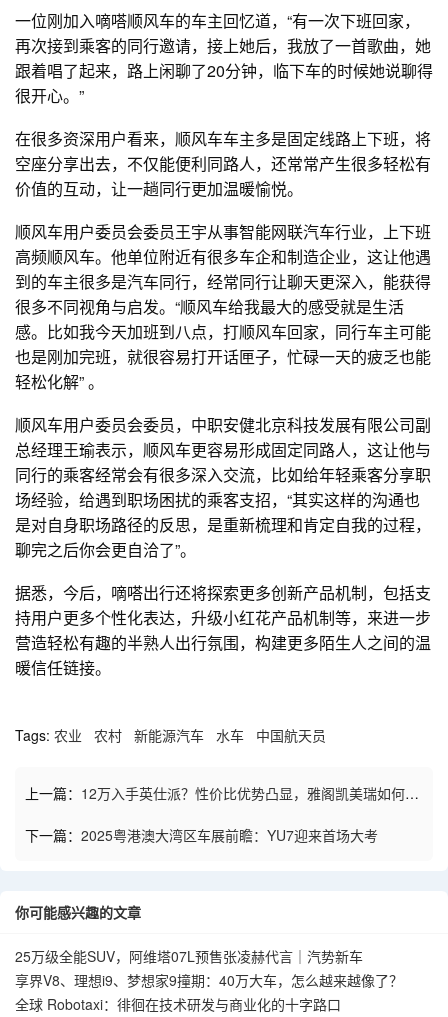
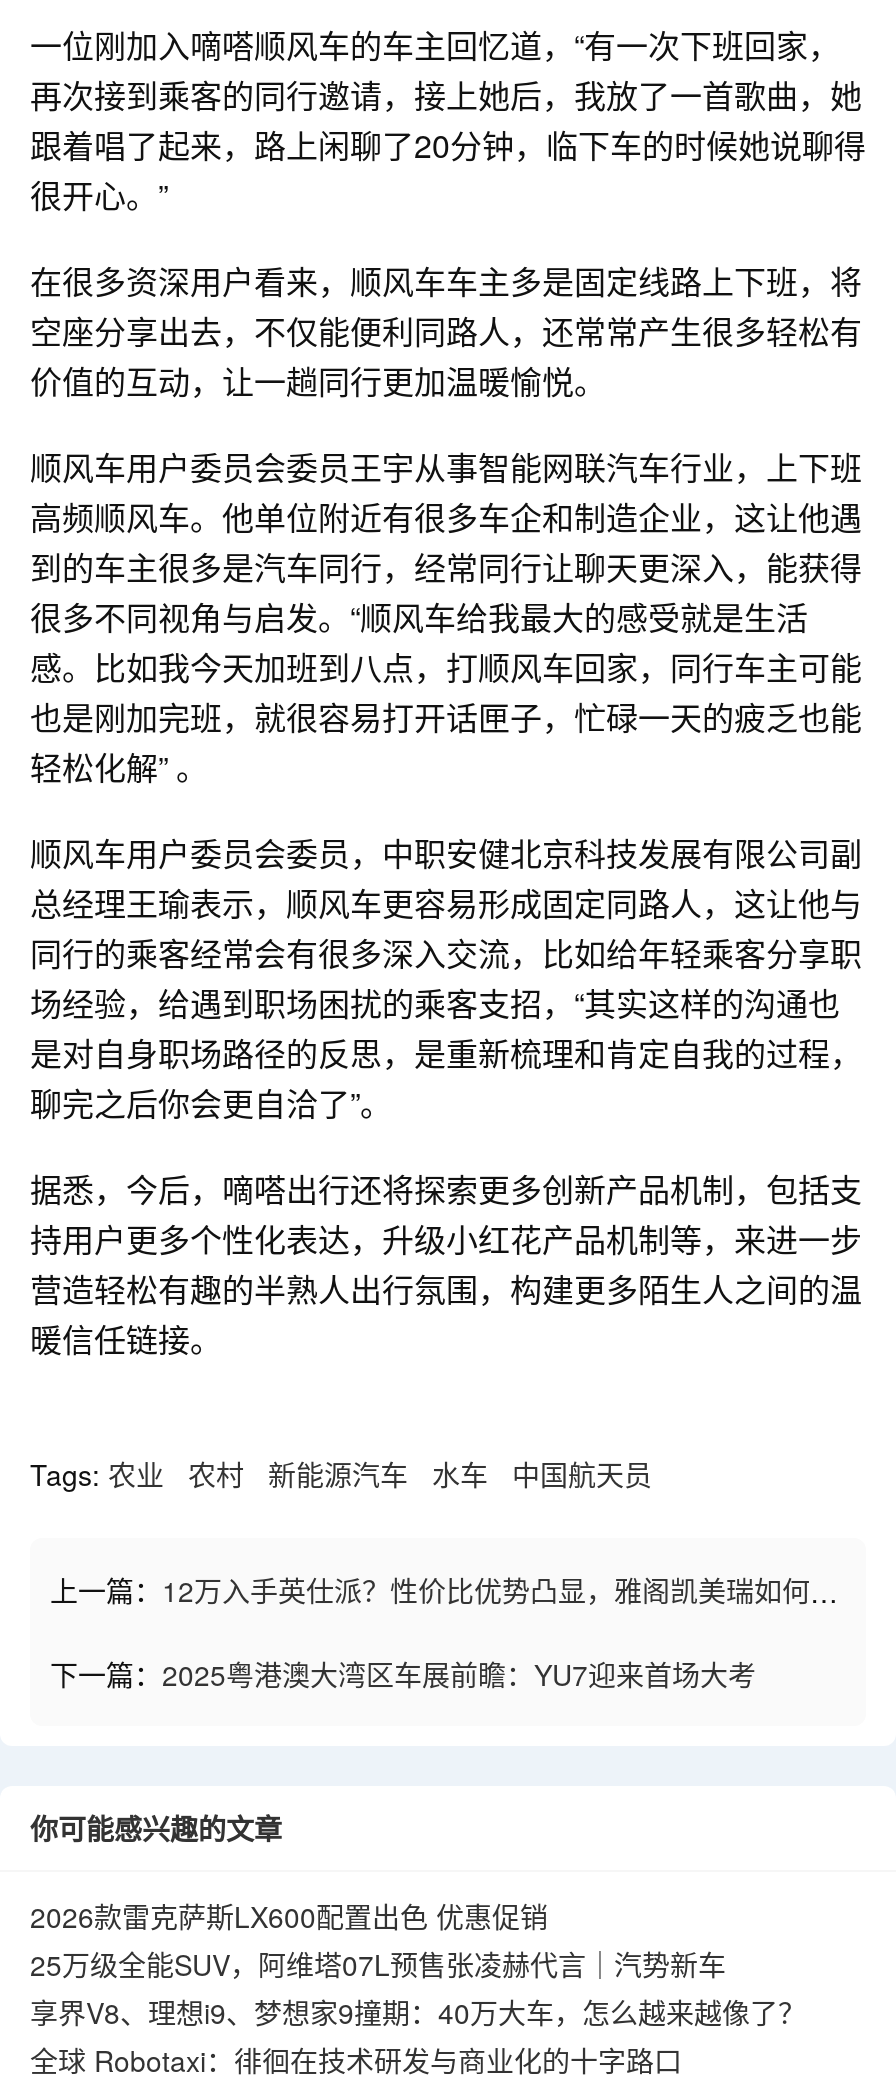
+ 2026款雷克萨斯LX600配置出色 优惠促销
